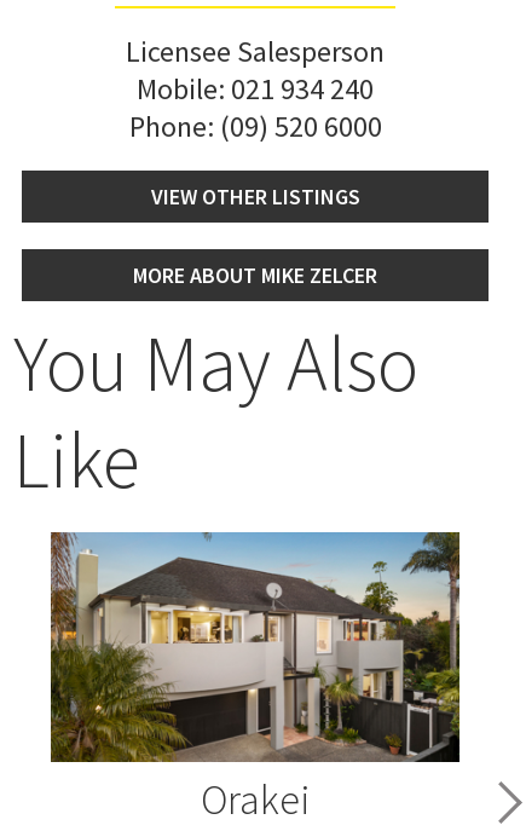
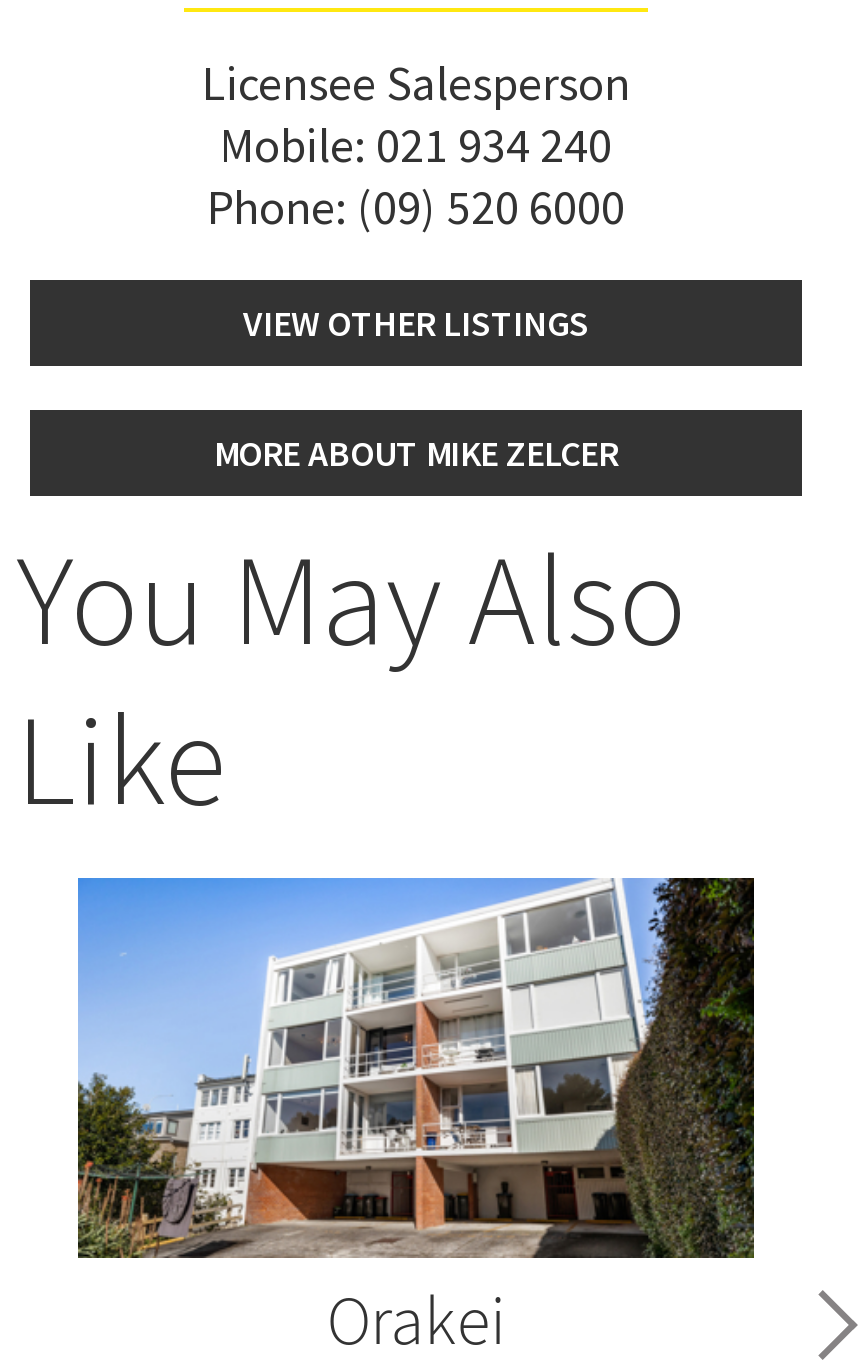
- [image]
+ [image]
